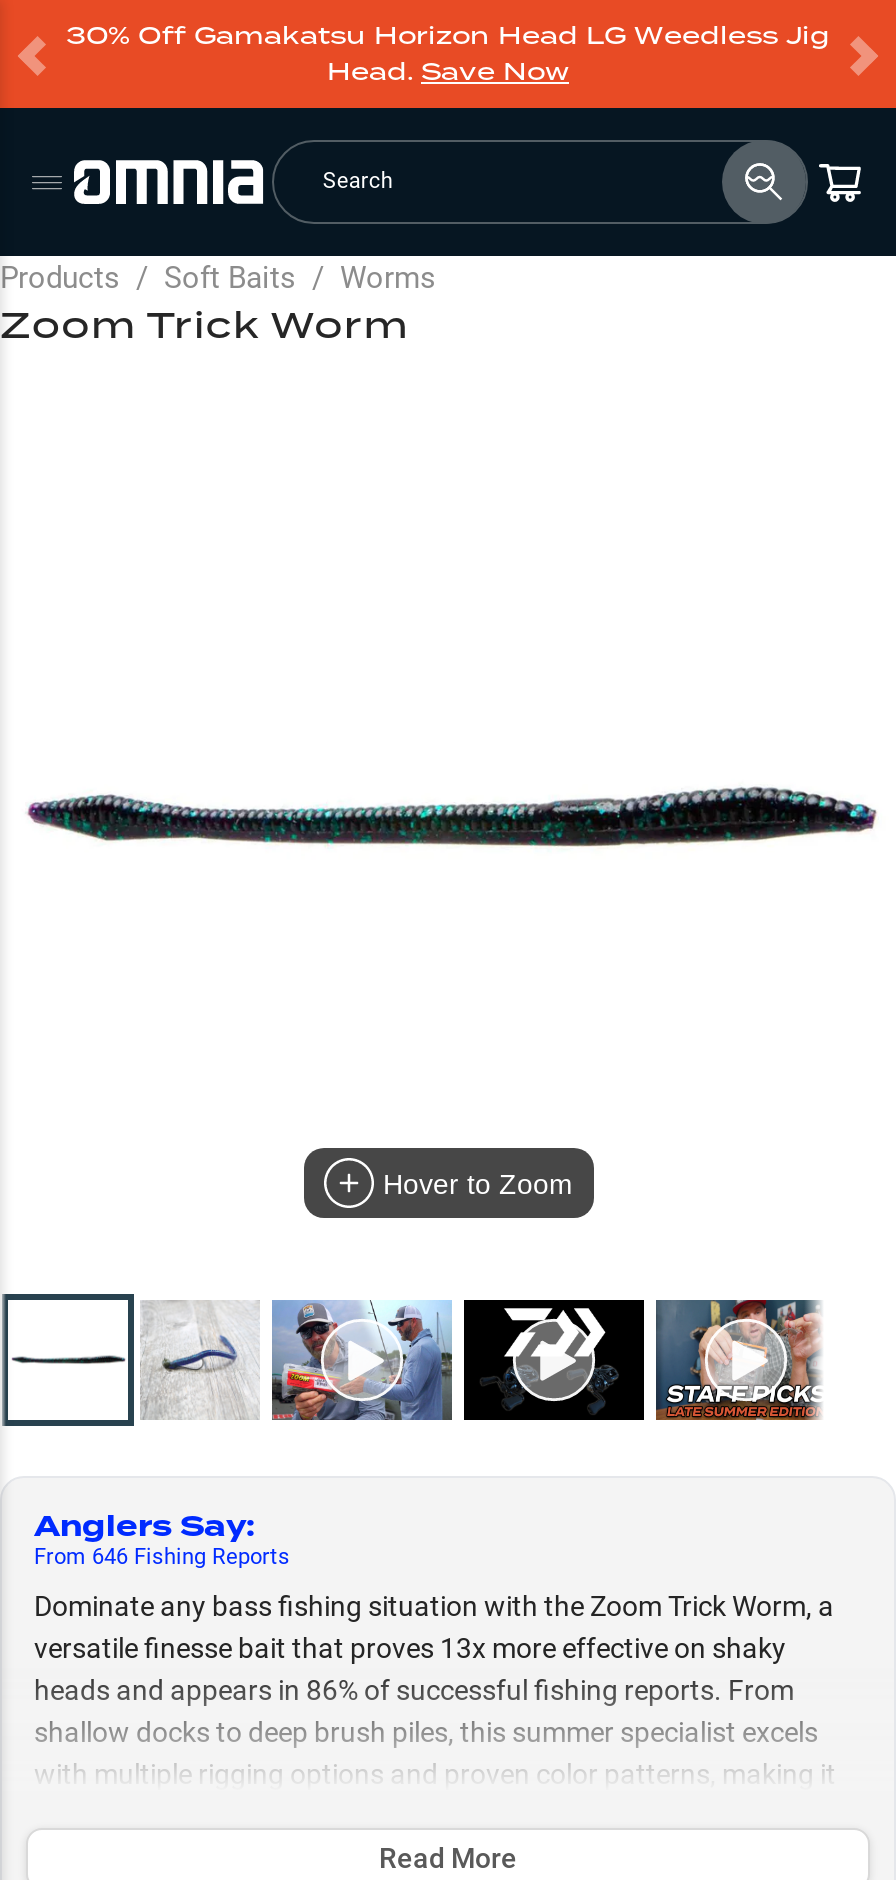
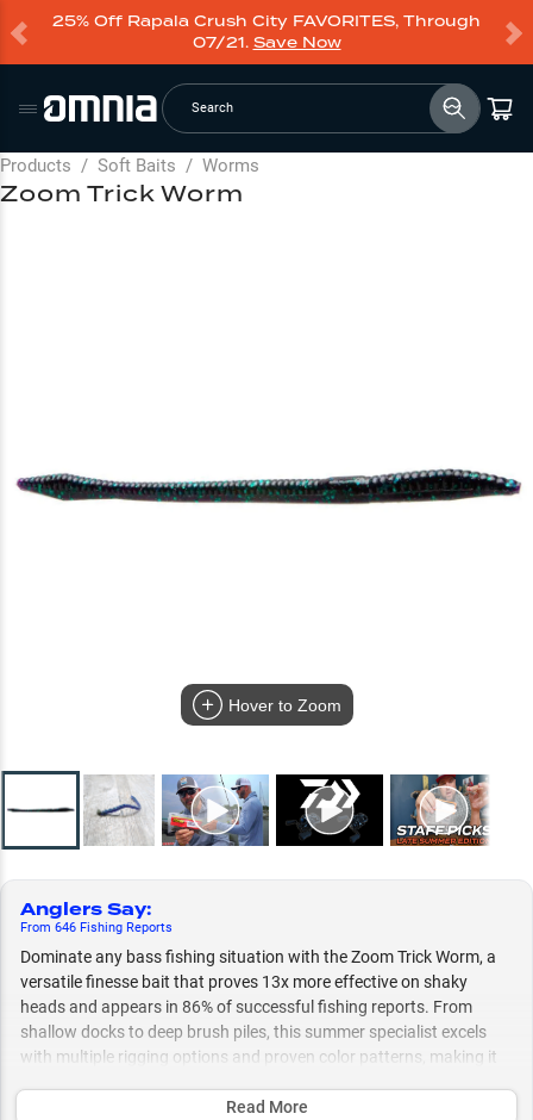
- 30% Off Gamakatsu Horizon Head LG Weedless Jig
- Head. Save Now
+ 25% Off Rapala Crush City FAVORITES, Through
+ 07/21. Save Now
